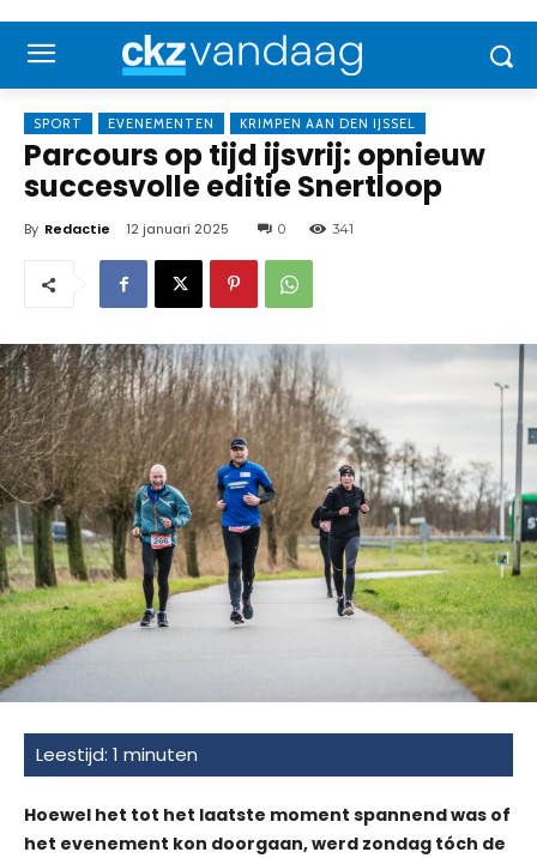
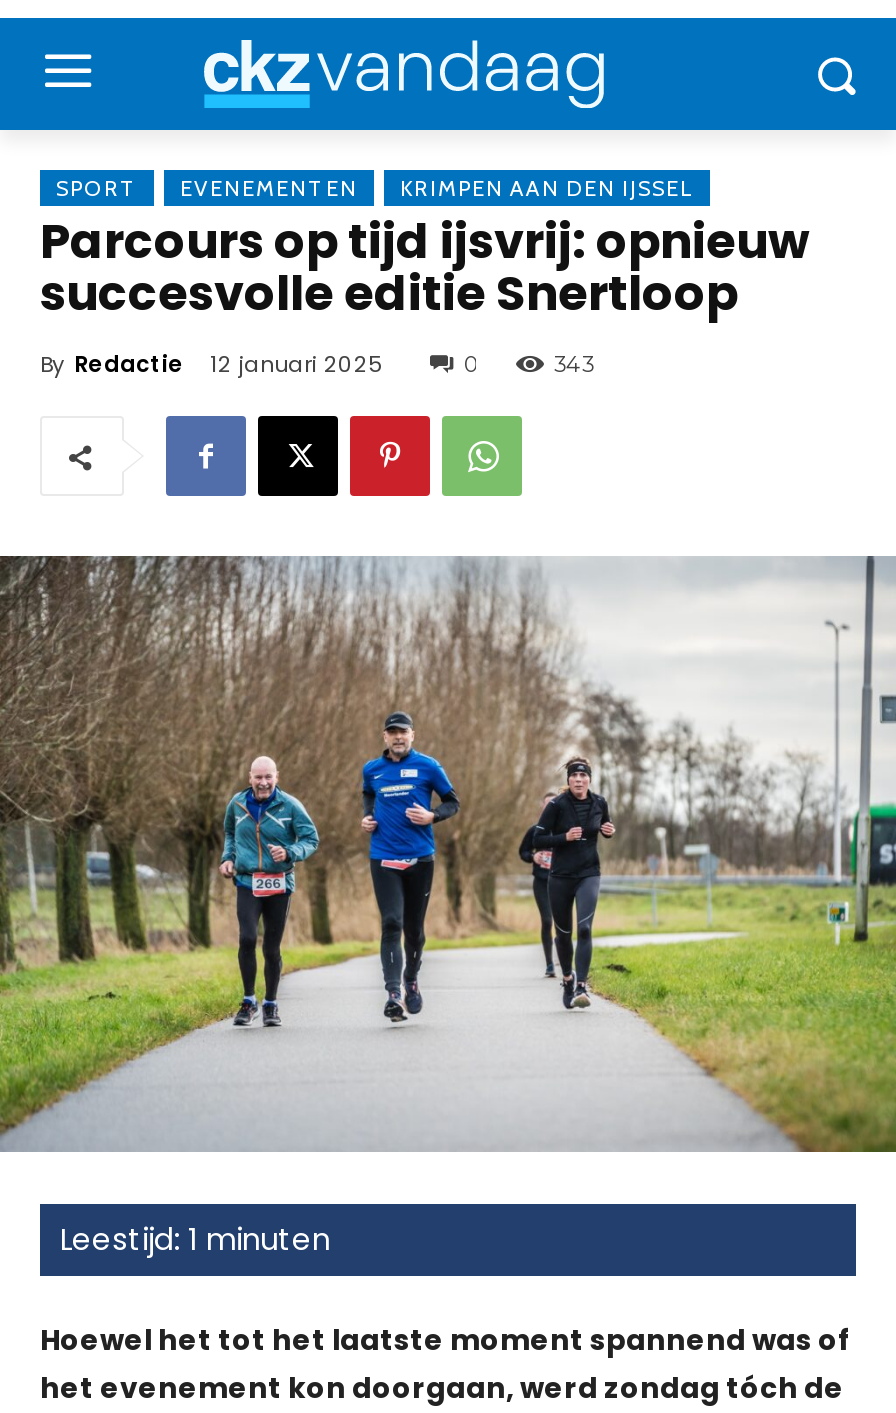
- 341
+ 343
